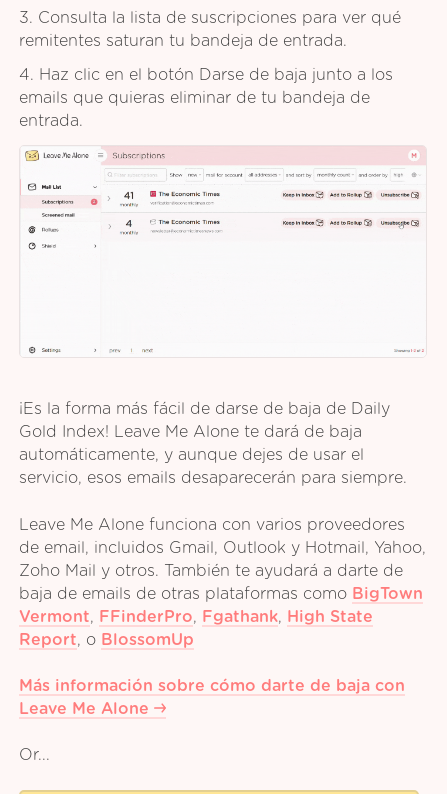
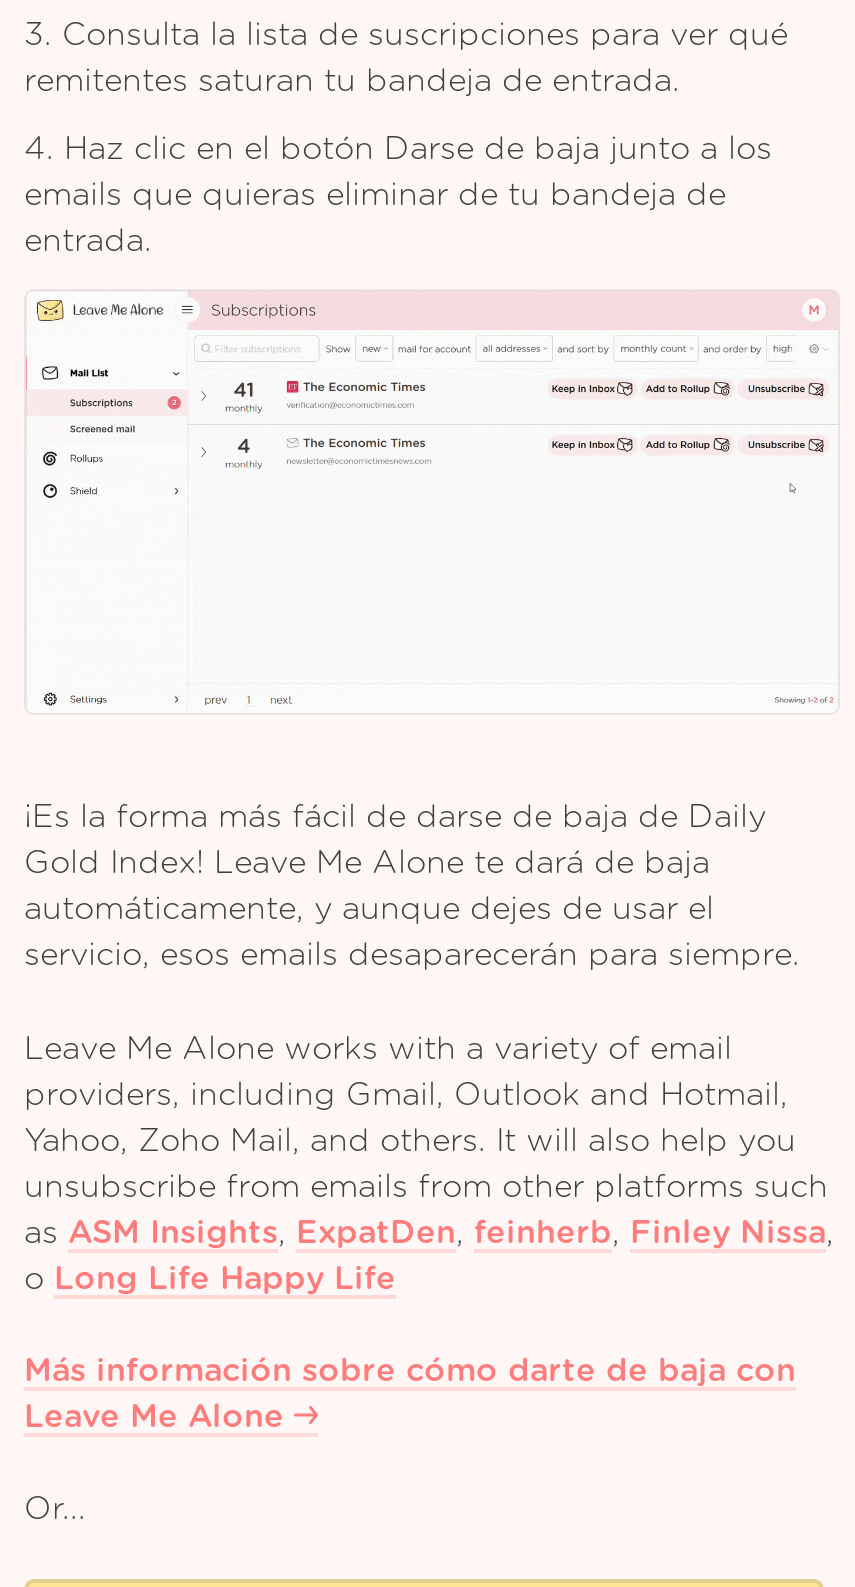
- Leave Me Alone funciona con varios proveedores
- de email, incluidos Gmail, Outlook y Hotmail, Yahoo,
- Zoho Mail y otros. También te ayudará a darte de
- baja de emails de otras plataformas como BigTown
- Vermont, FFinderPro, Fgathank, High State
- Report, o BlossomUp
+ Leave Me Alone works with a variety of email
+ providers, including Gmail, Outlook and Hotmail,
+ Yahoo, Zoho Mail, and others. It will also help you
+ unsubscribe from emails from other platforms such
+ as ASM Insights, ExpatDen, feinherb, Finley Nissa,
+ o Long Life Happy Life
